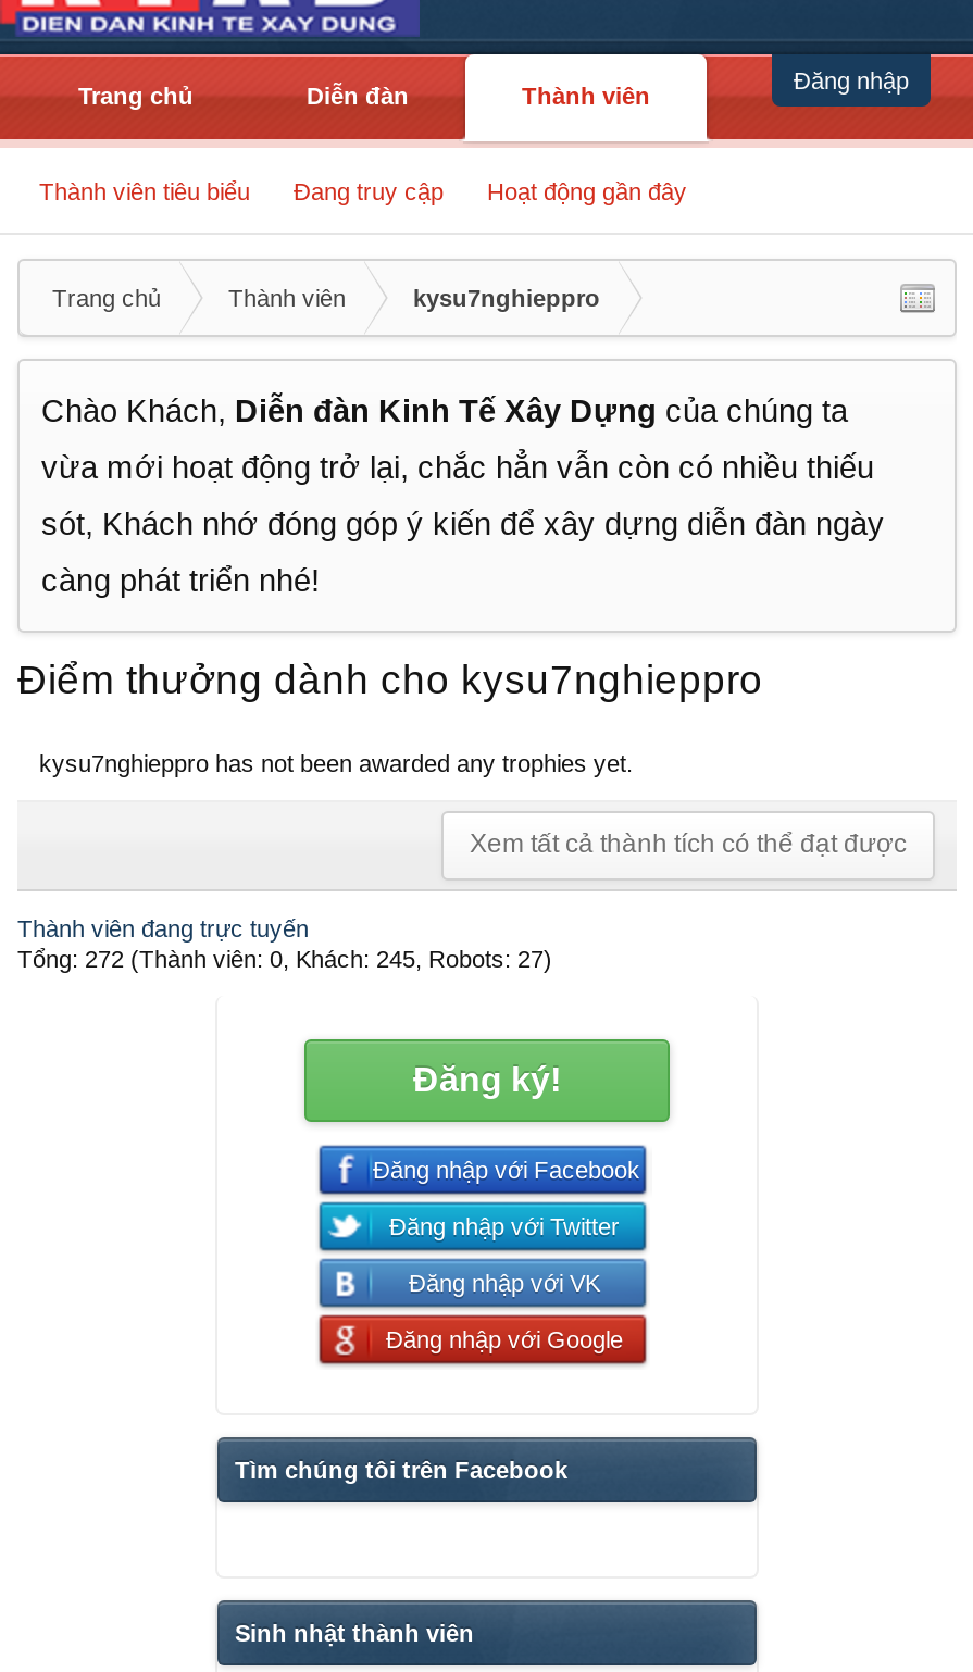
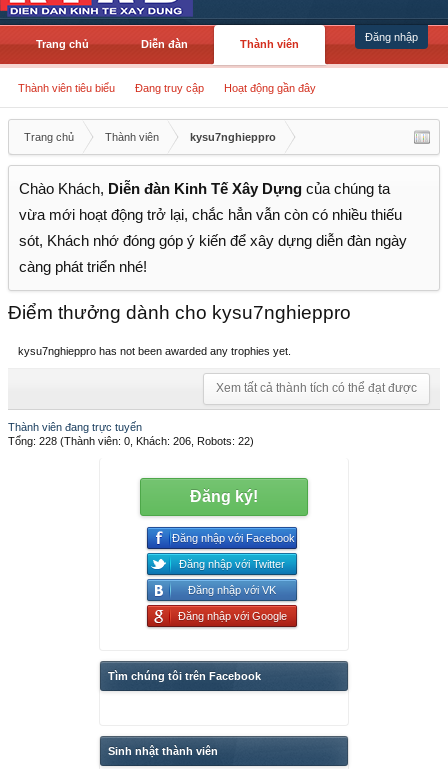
- Tổng: 272 (Thành viên: 0, Khách: 245, Robots: 27)
+ Tổng: 228 (Thành viên: 0, Khách: 206, Robots: 22)
